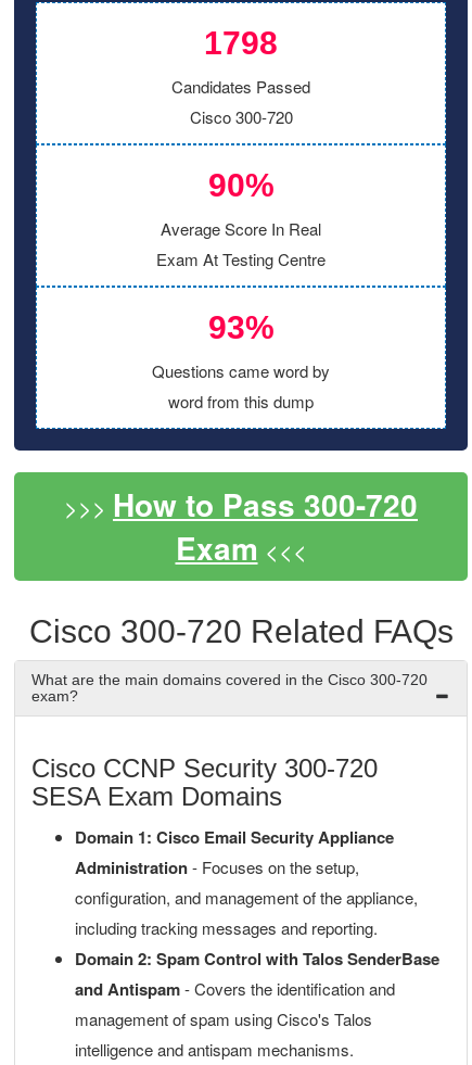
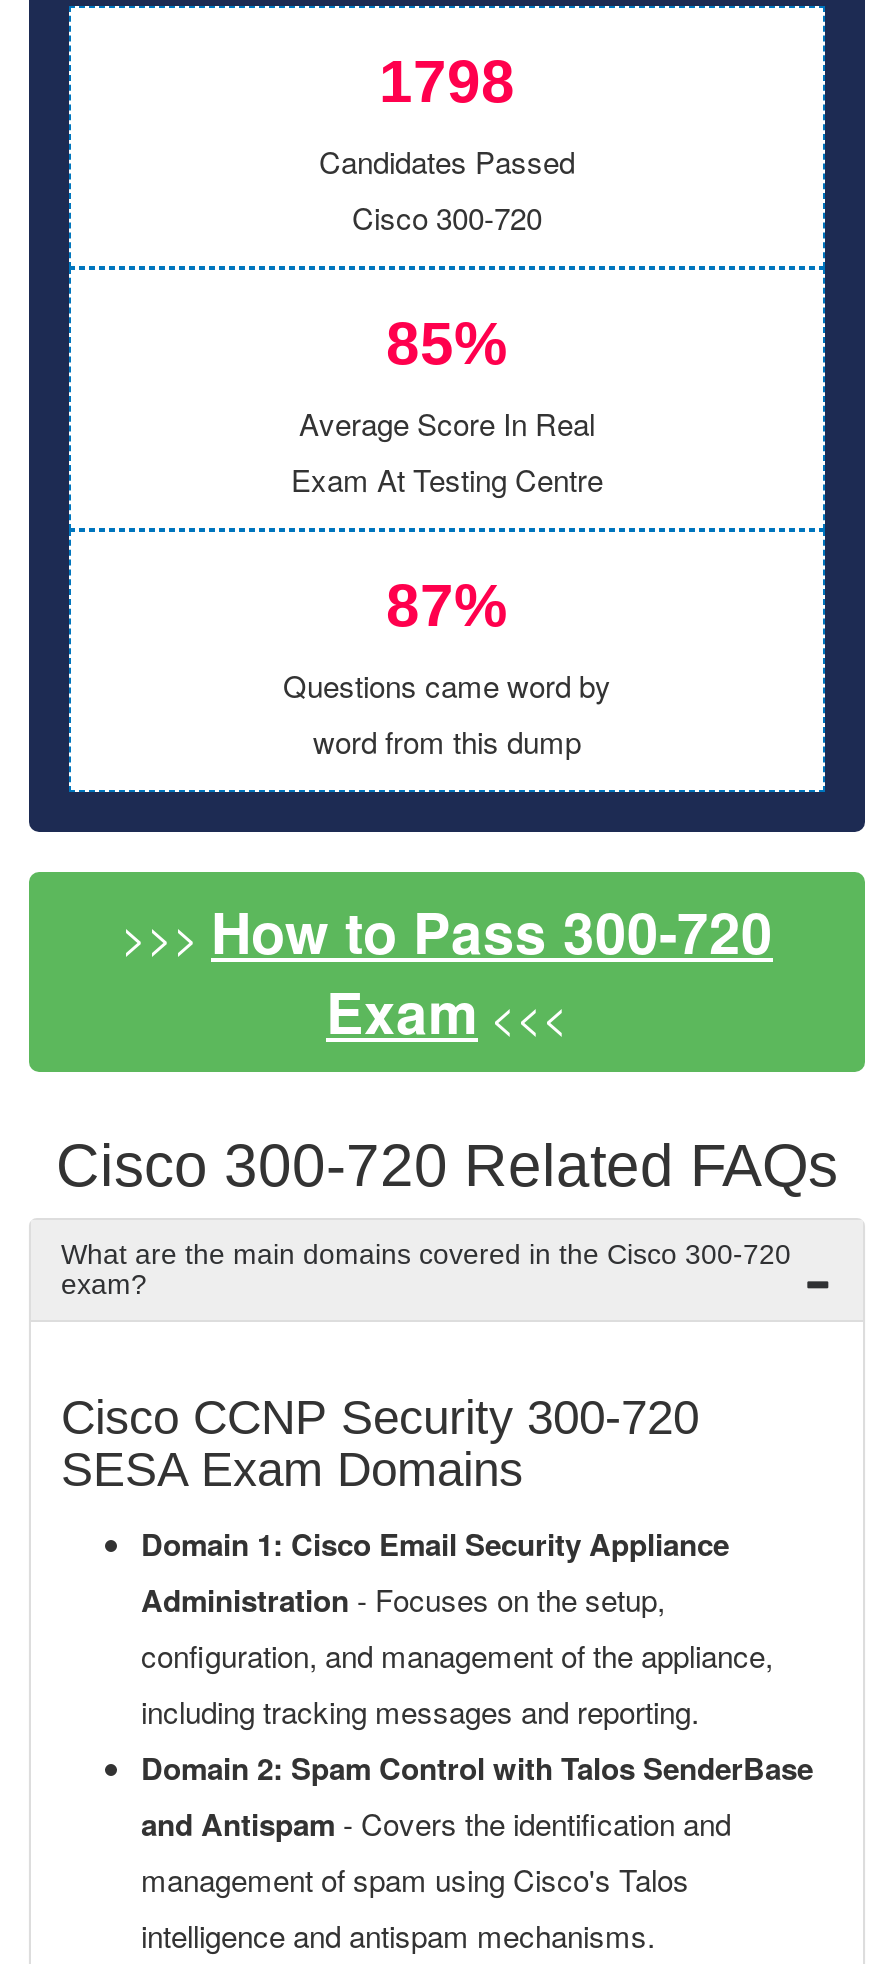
- 90%
+ 85%

- 93%
+ 87%
